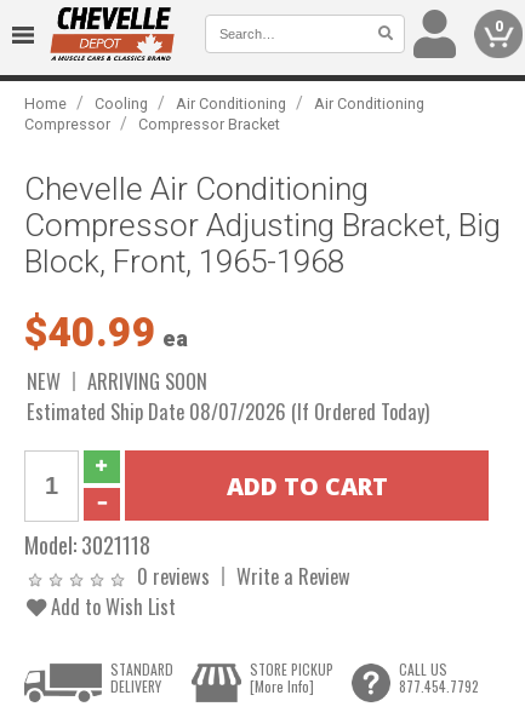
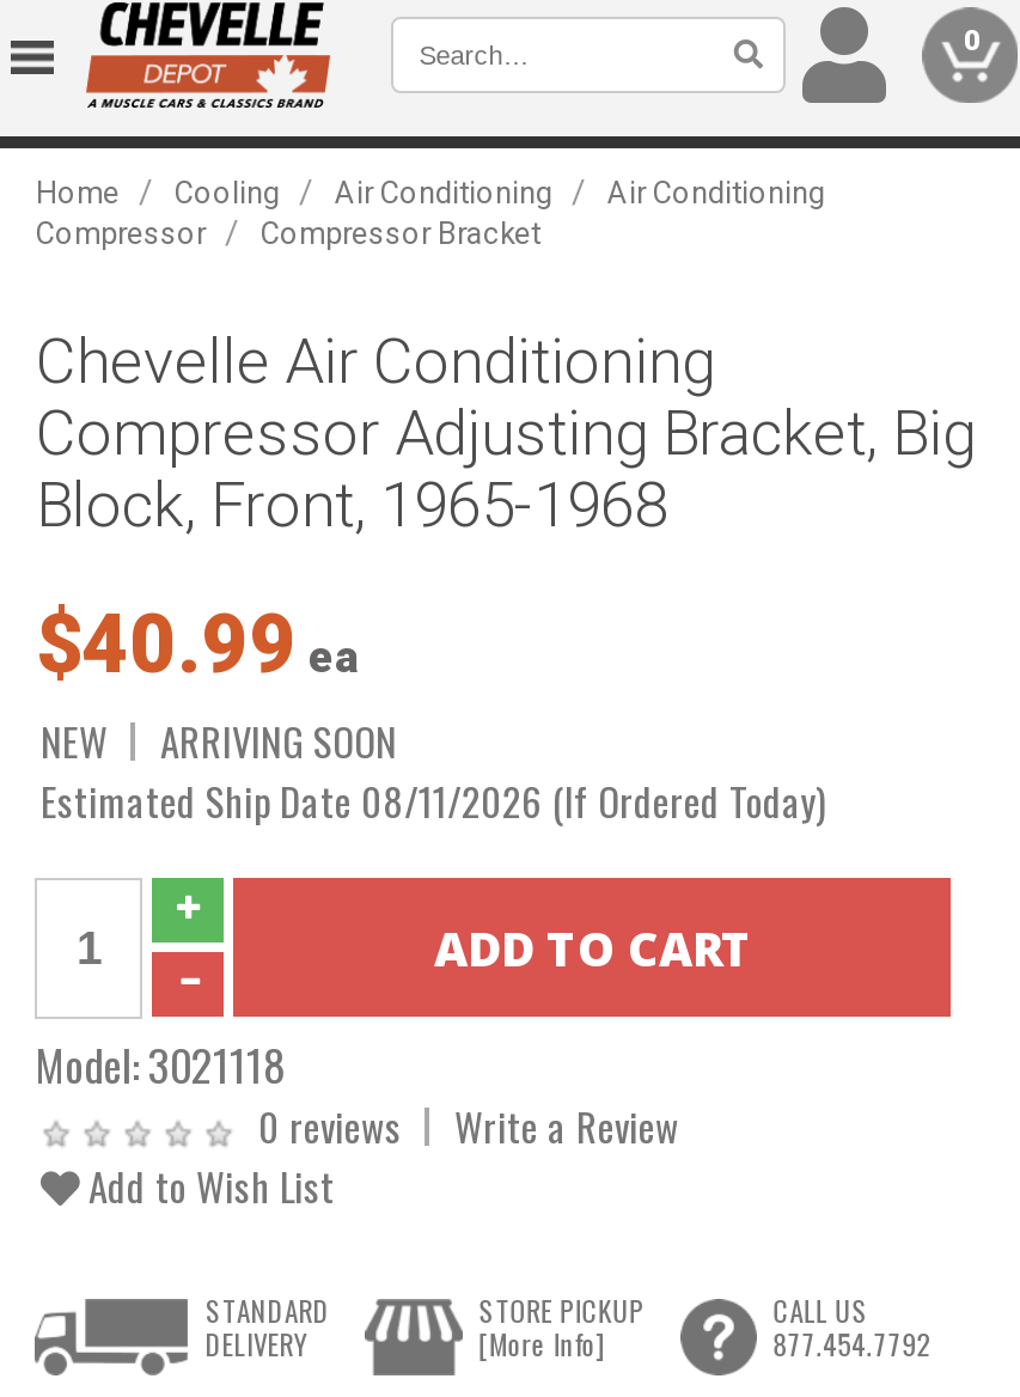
- Estimated Ship Date 08/07/2026 (If Ordered Today)
+ Estimated Ship Date 08/11/2026 (If Ordered Today)
